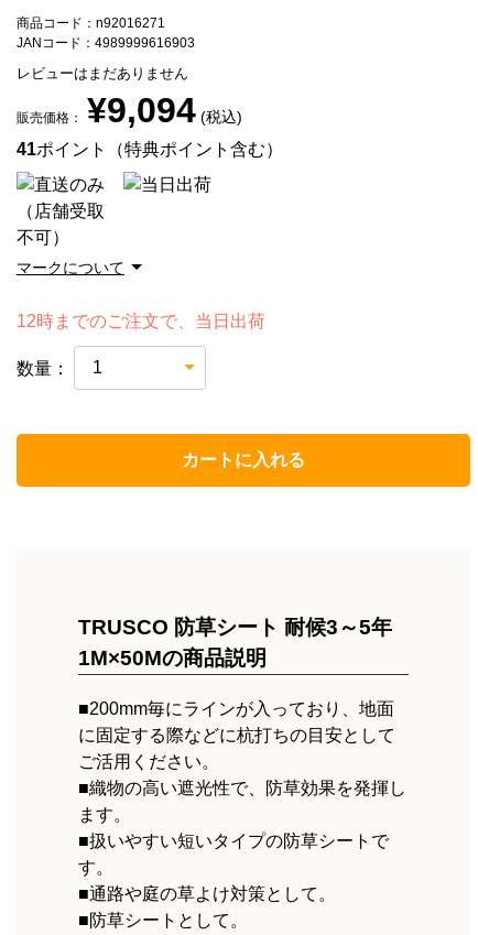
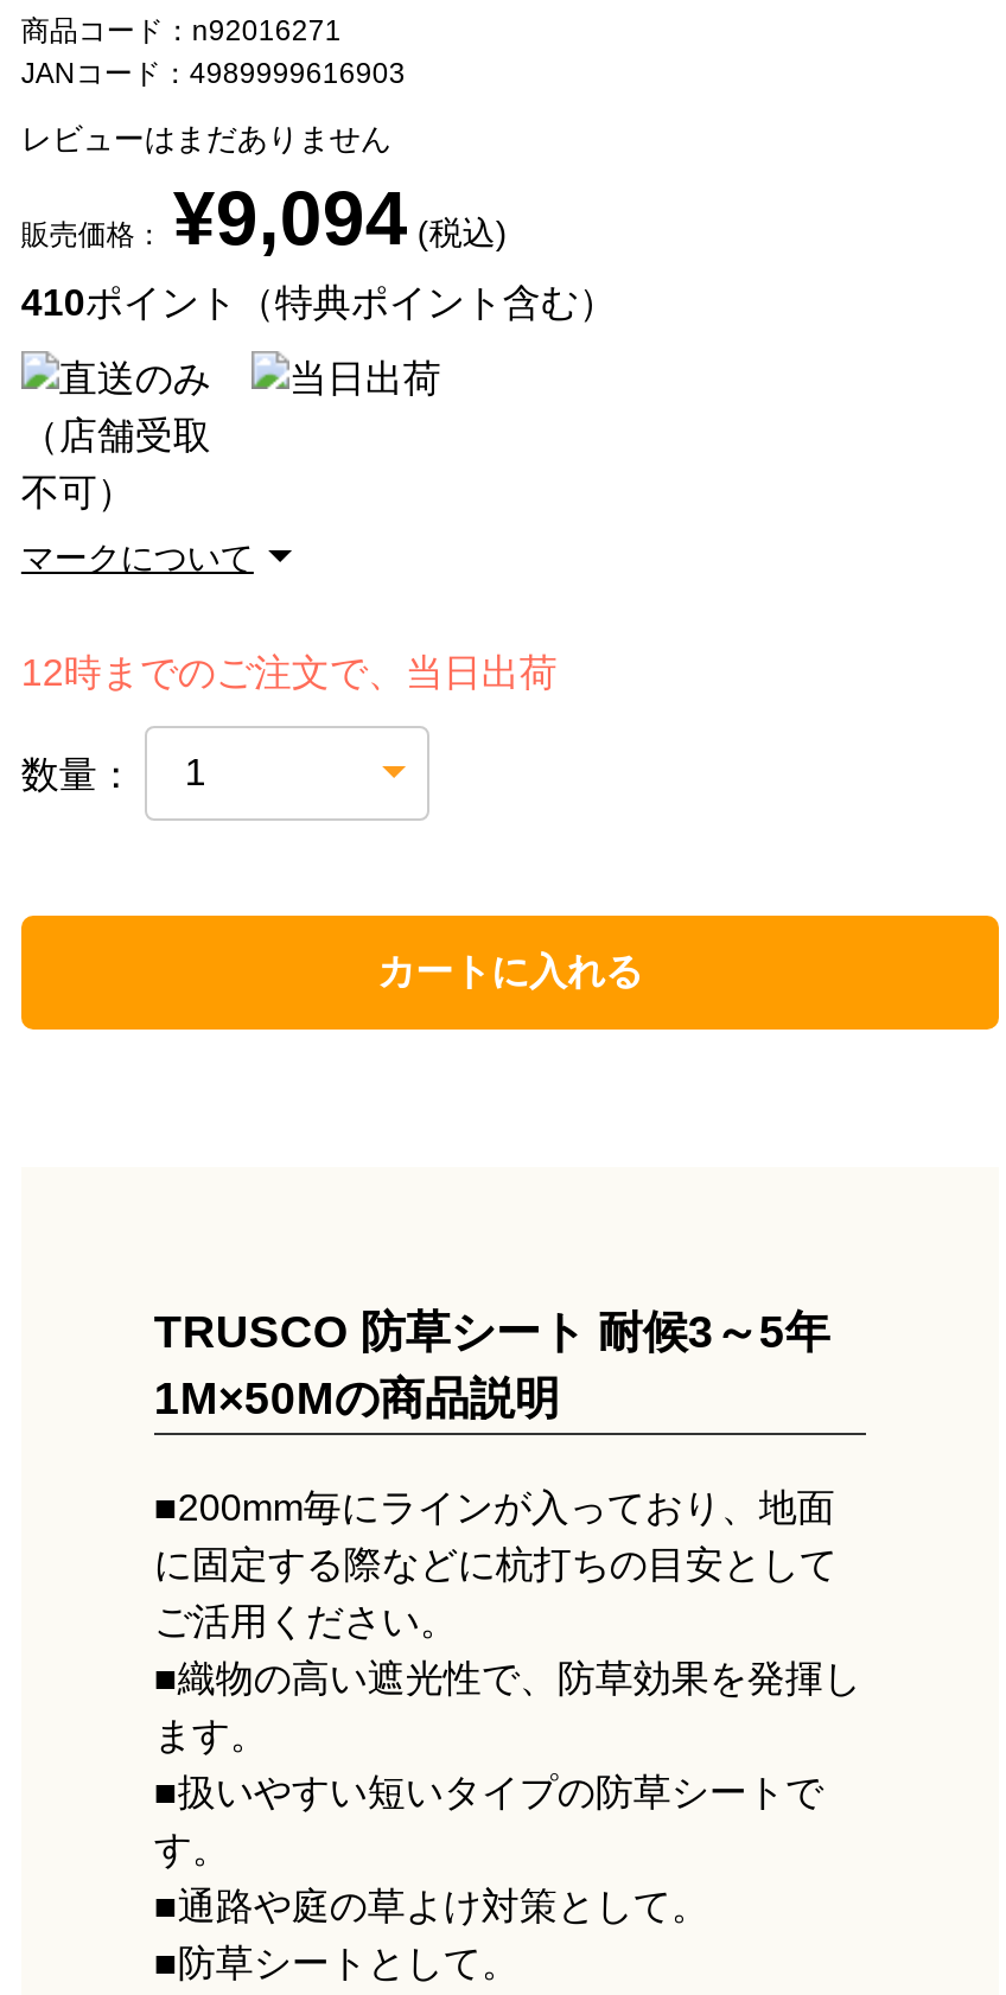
- 41ポイント（特典ポイント含む）
+ 410ポイント（特典ポイント含む）
